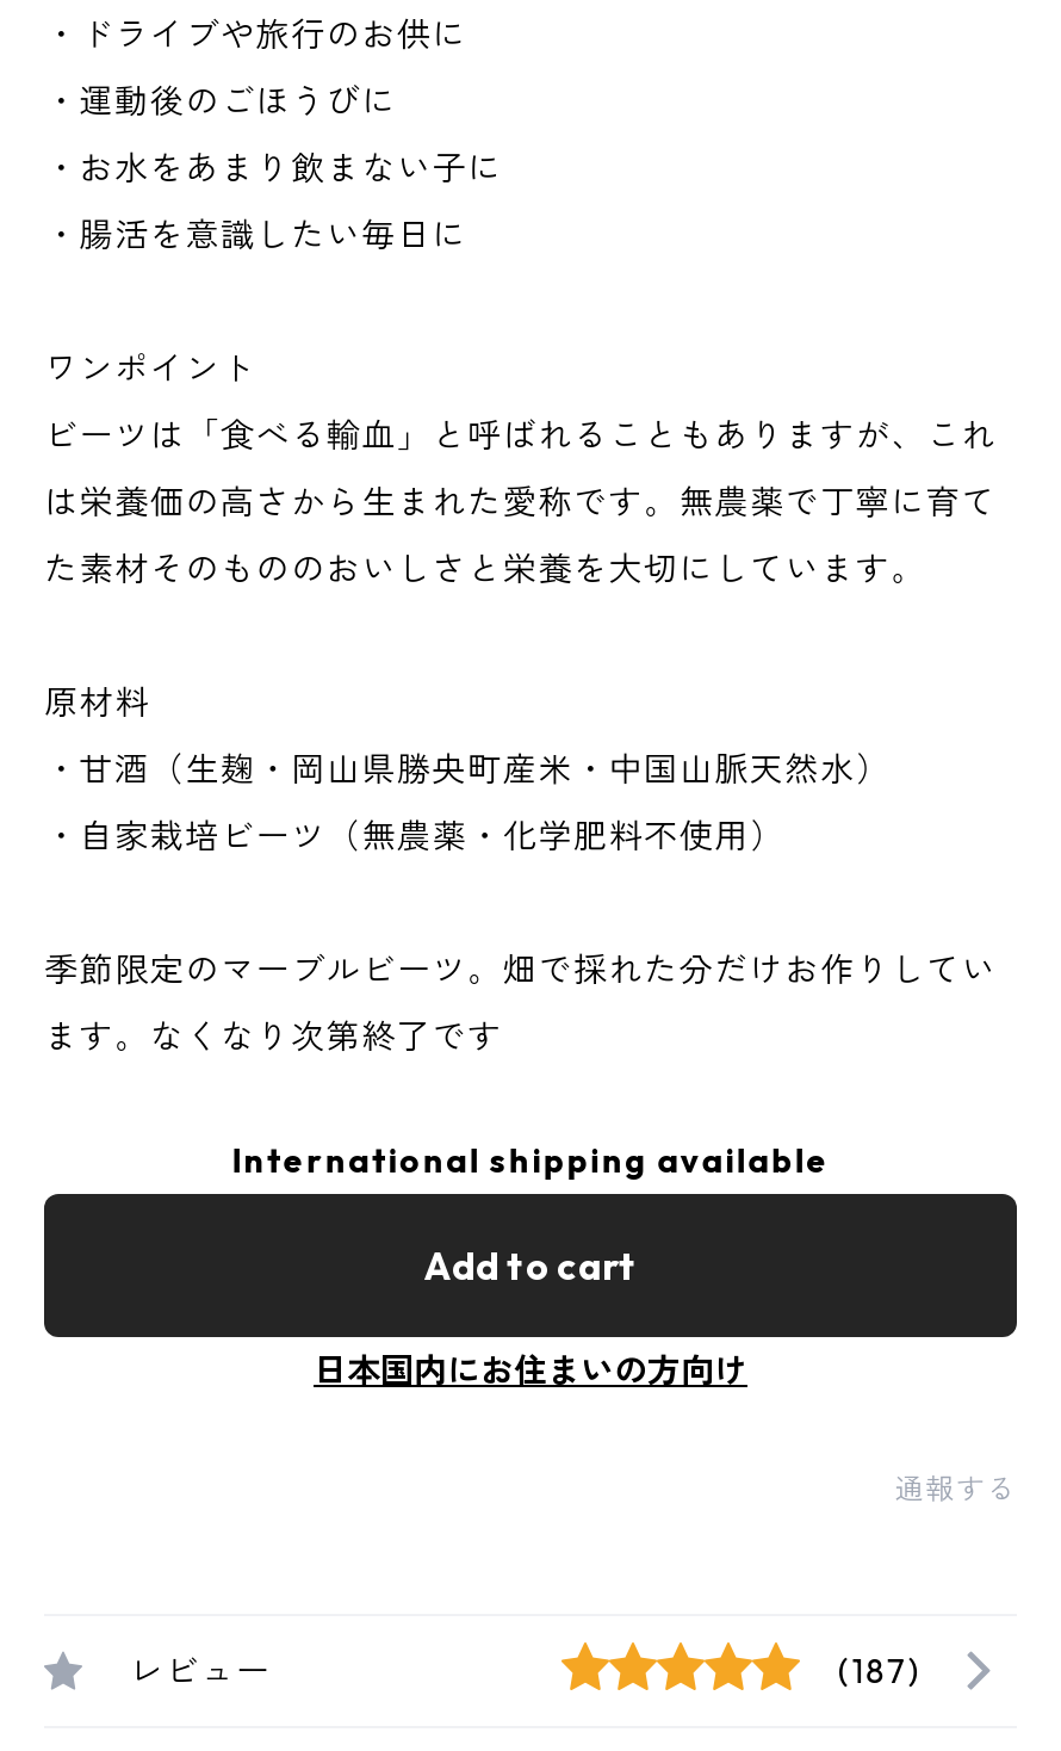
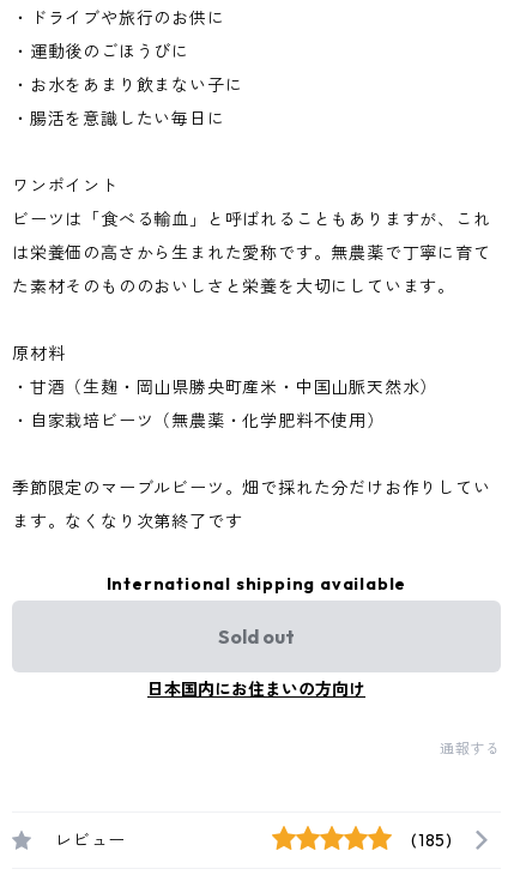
- Add to cart
+ Sold out

- (187)
+ (185)
